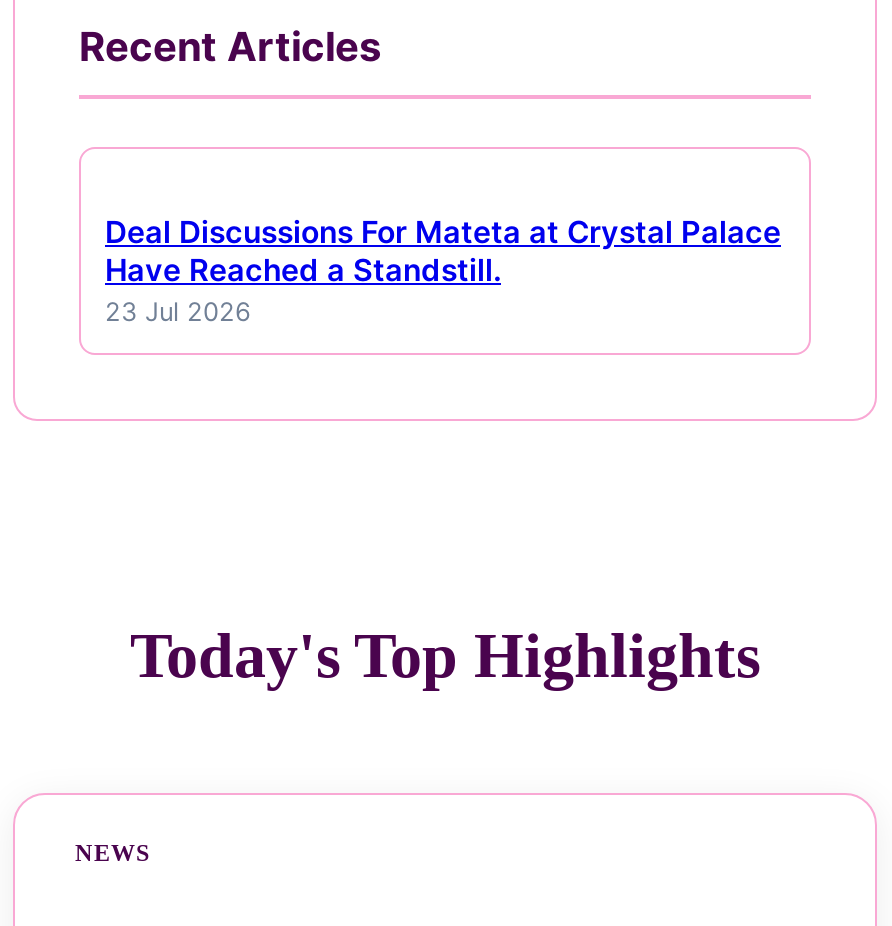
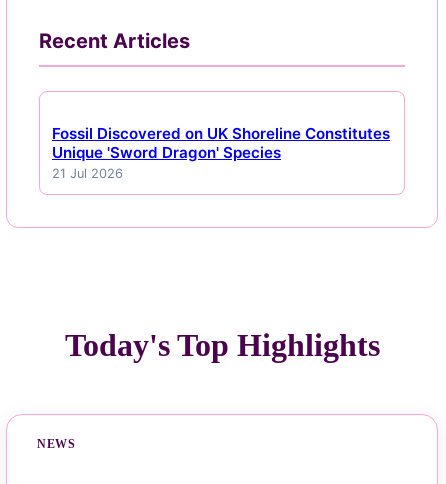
- Deal Discussions For Mateta at Crystal Palace
- Have Reached a Standstill.
- 23 Jul 2026
+ Fossil Discovered on UK Shoreline Constitutes
+ Unique 'Sword Dragon' Species
+ 21 Jul 2026
